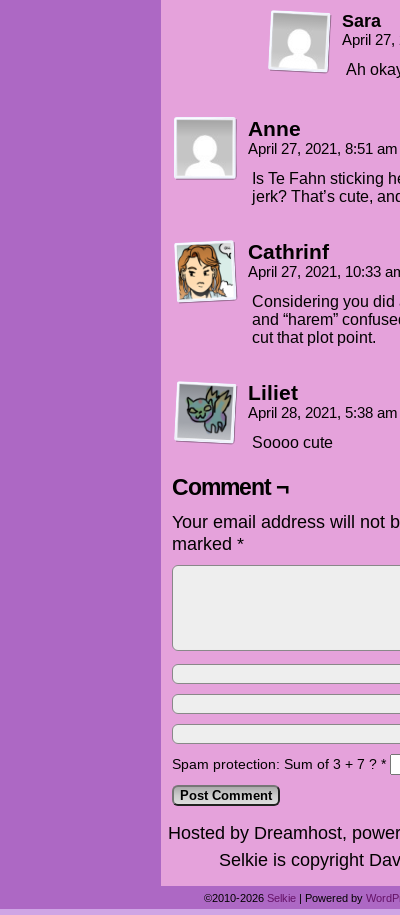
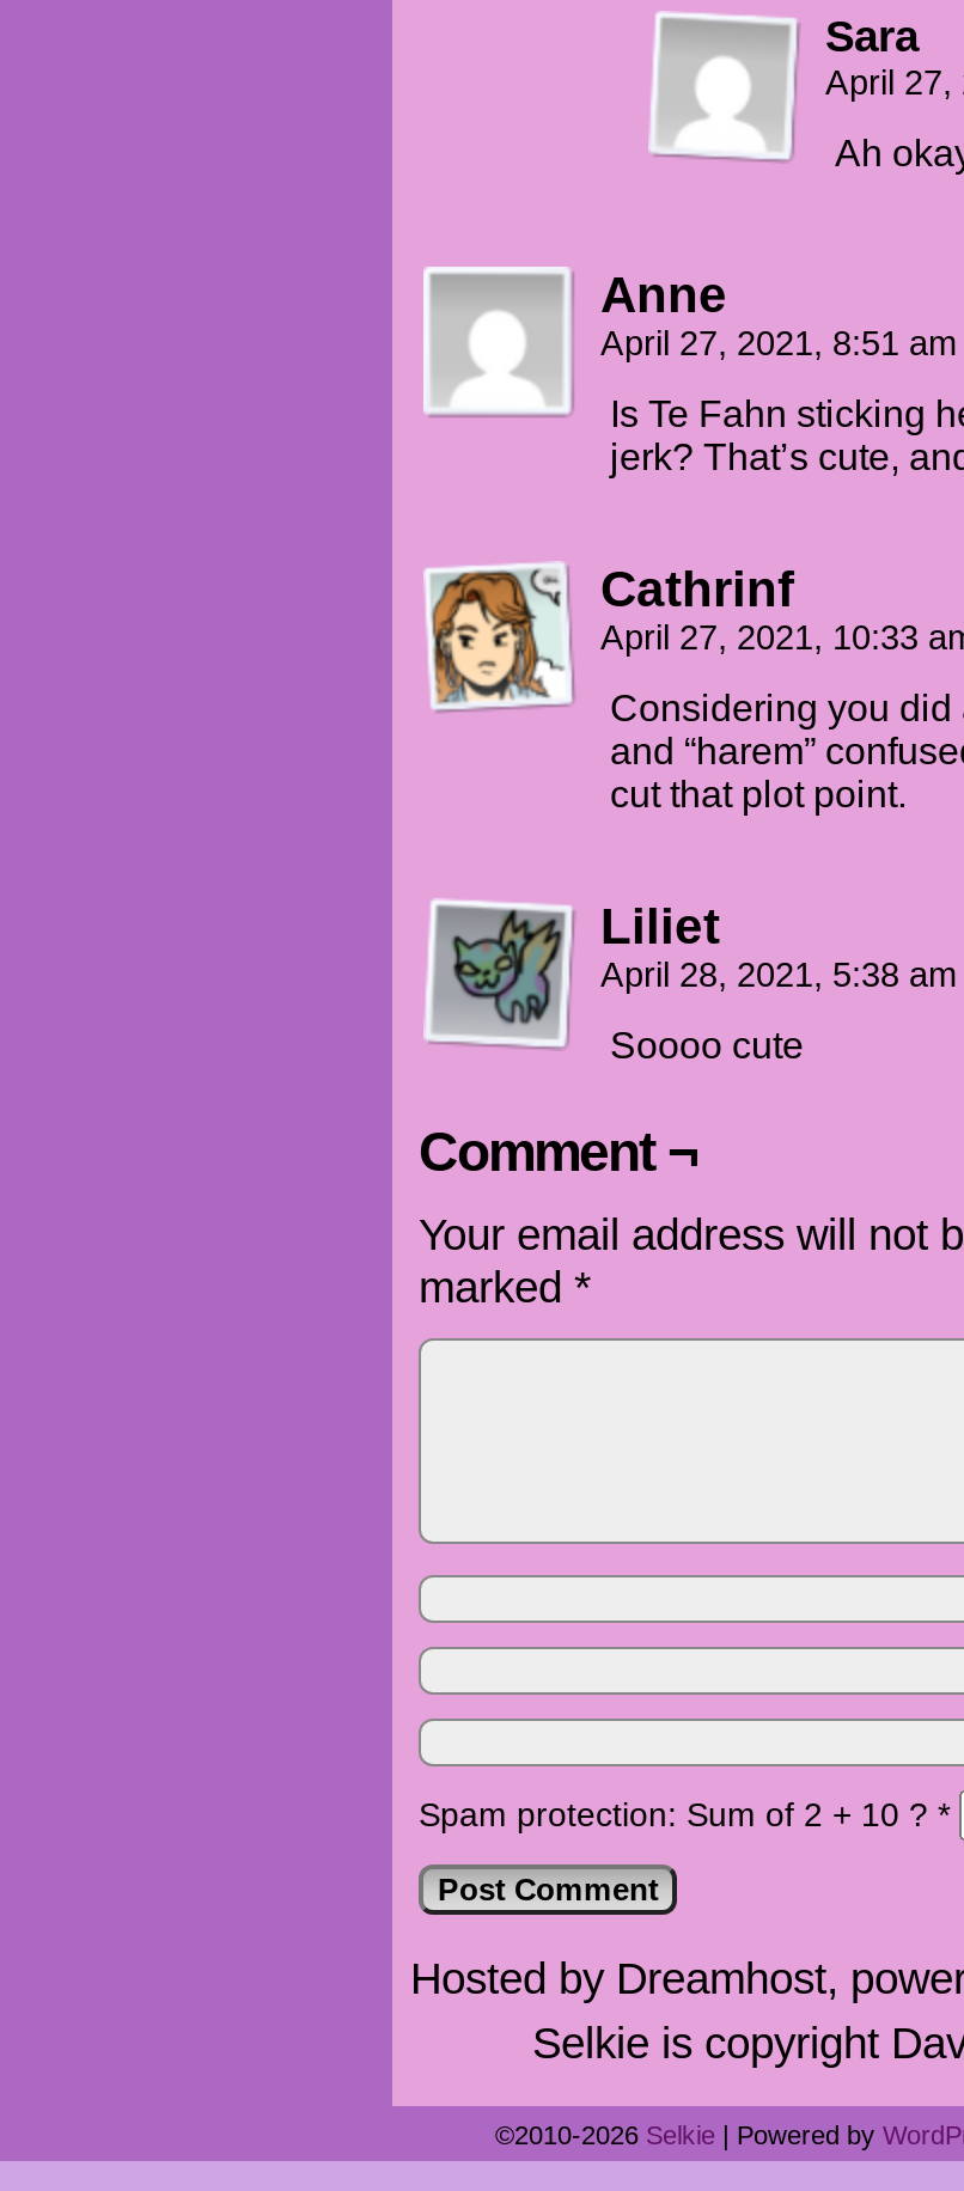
- Spam protection: Sum of 3 + 7 ? *
+ Spam protection: Sum of 2 + 10 ? *
